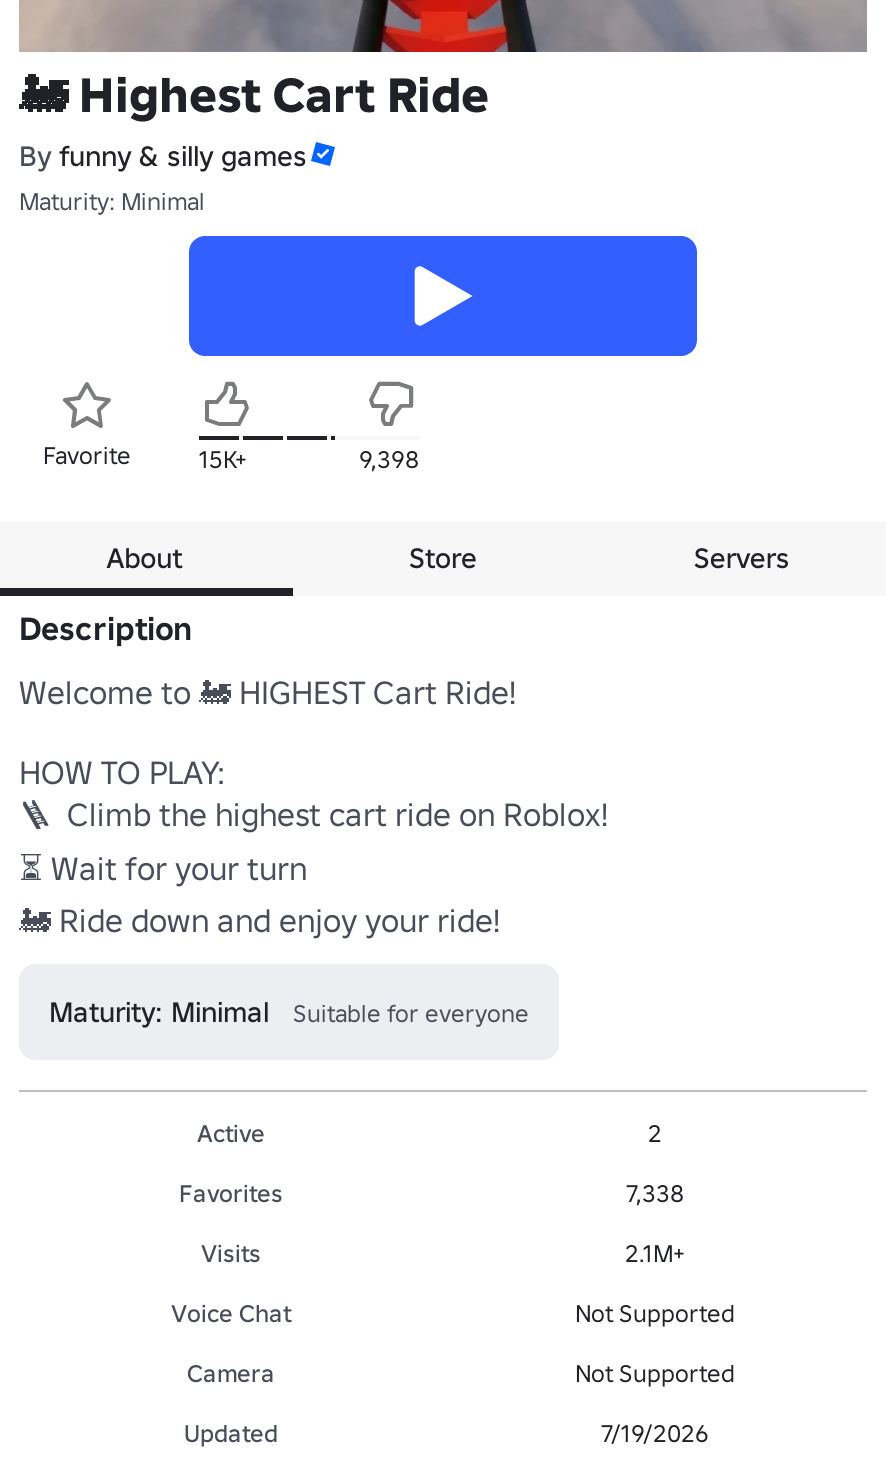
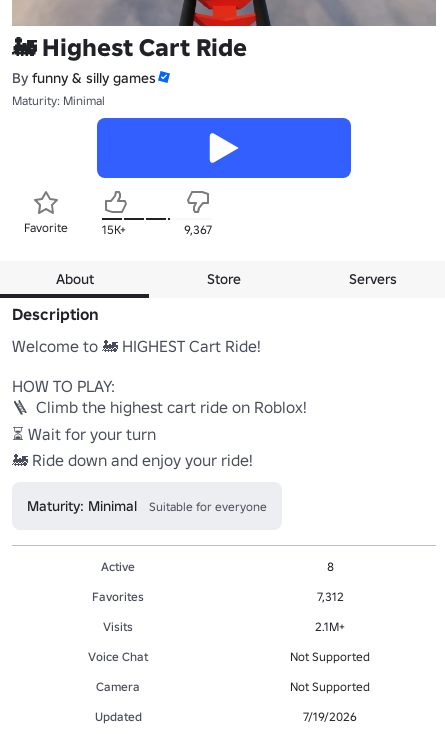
- 9,398
+ 9,367

- 2
+ 8

- 7,338
+ 7,312
